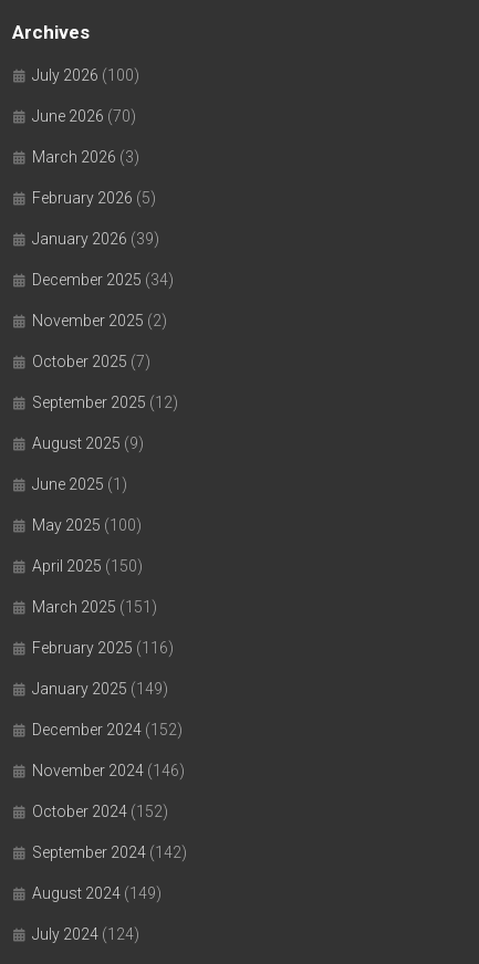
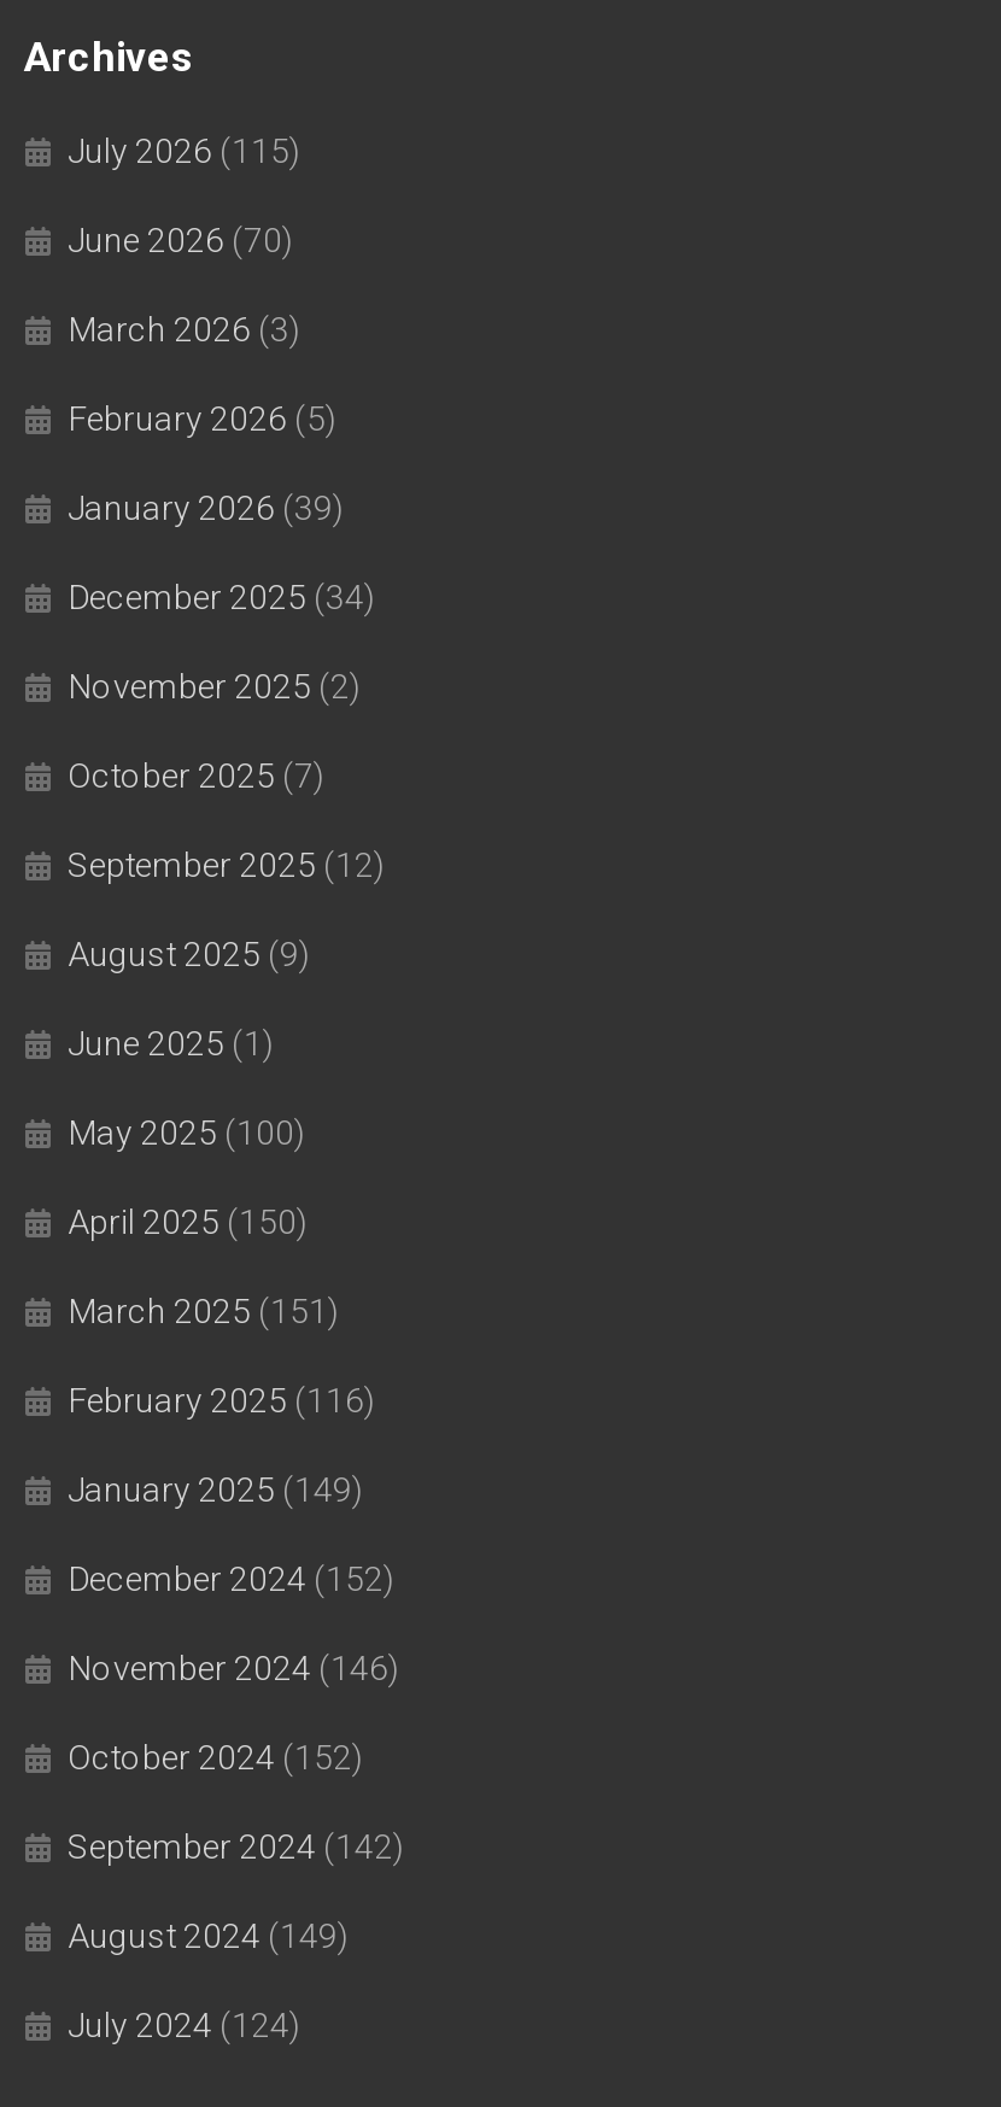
- July 2026 (100)
+ July 2026 (115)
